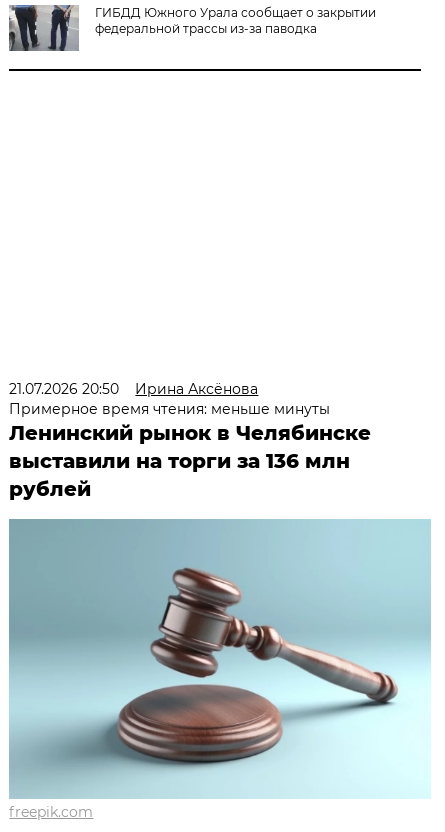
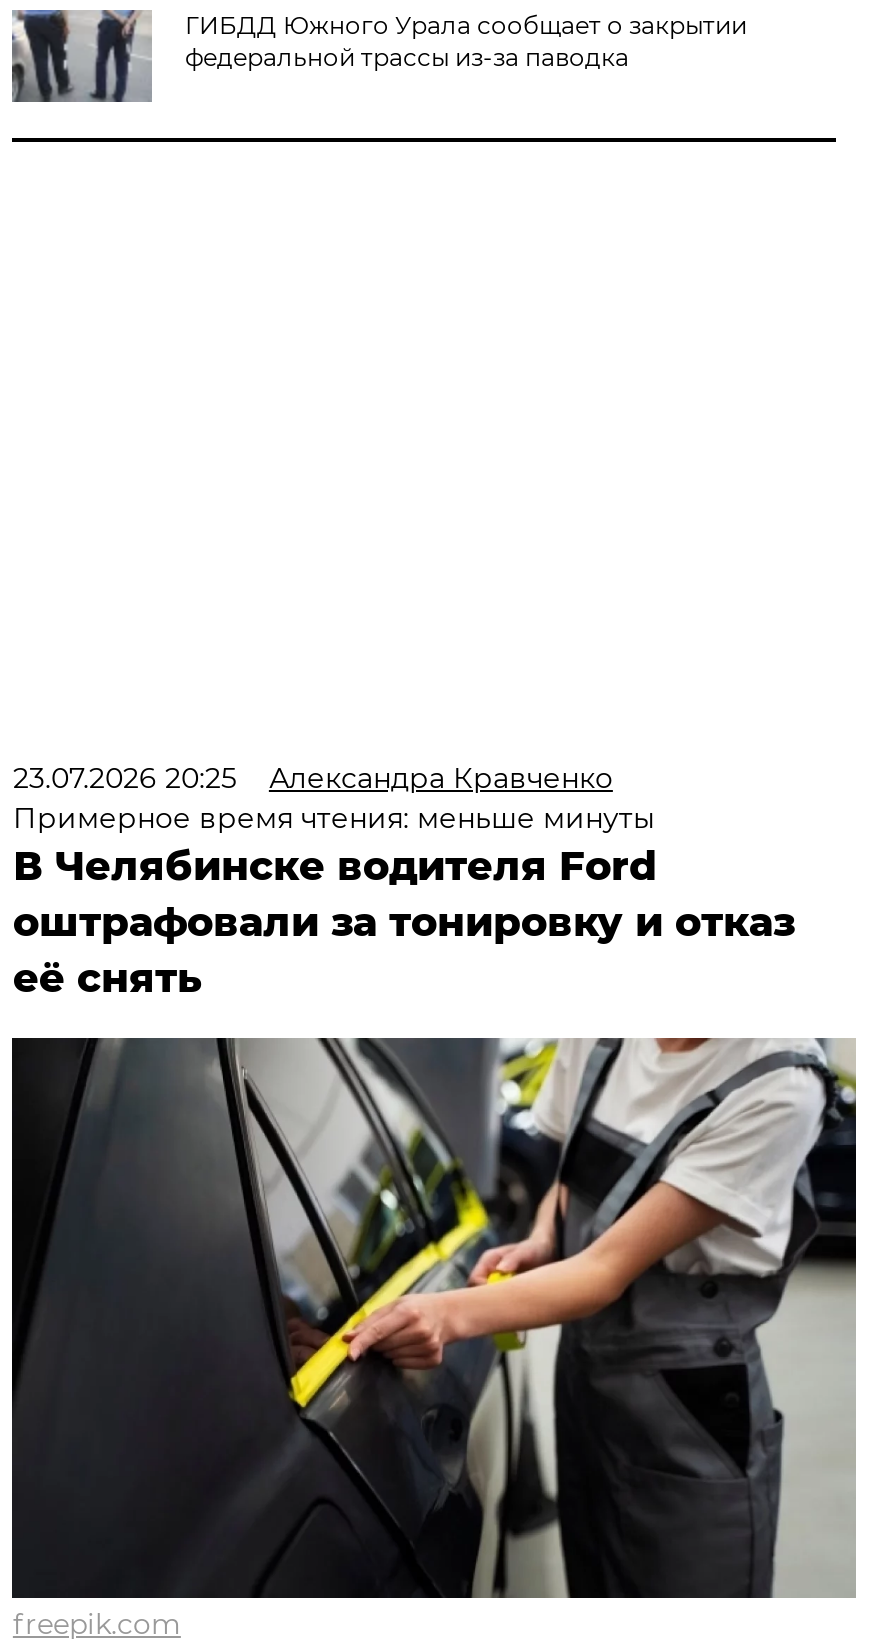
- 21.07.2026 20:50
- Ирина Аксёнова
+ 23.07.2026 20:25
+ Александра Кравченко

- Ленинский рынок в Челябинске
- выставили на торги за 136 млн
- рублей
+ В Челябинске водителя Ford
+ оштрафовали за тонировку и отказ
+ её снять

- [image]
+ [image]
